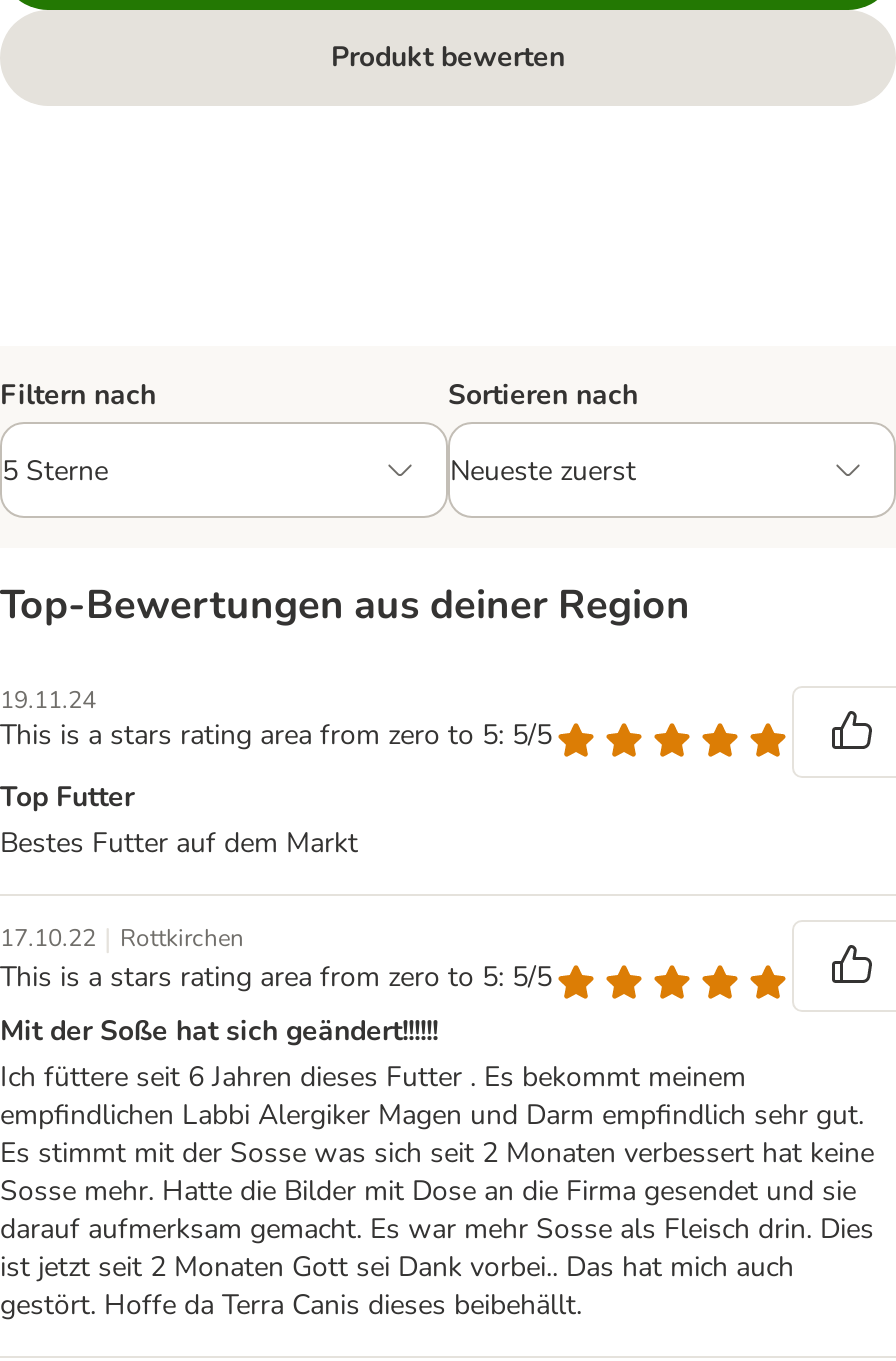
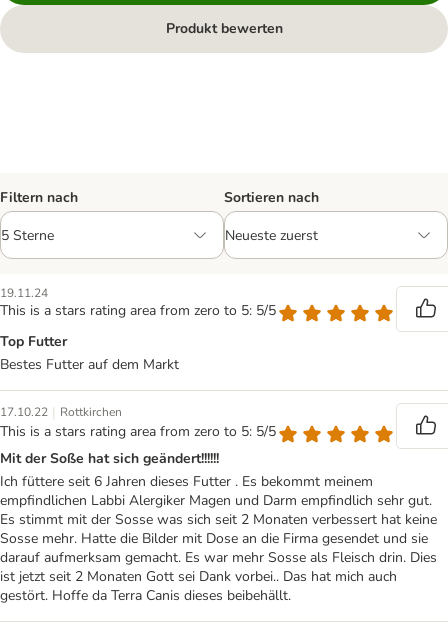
- Top‑Bewertungen aus deiner Region
